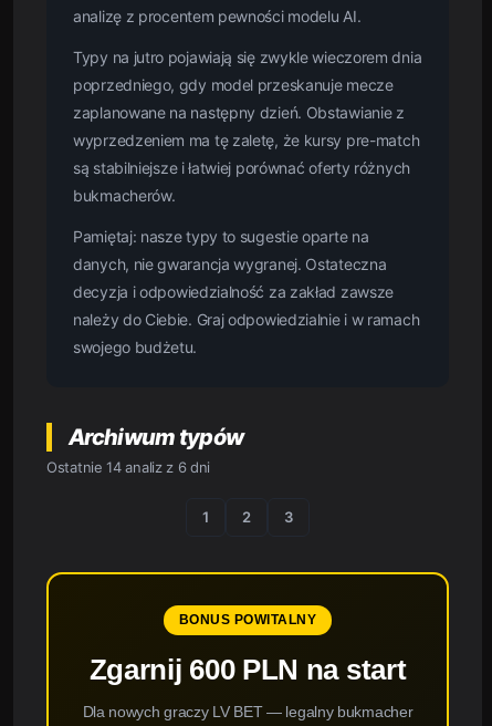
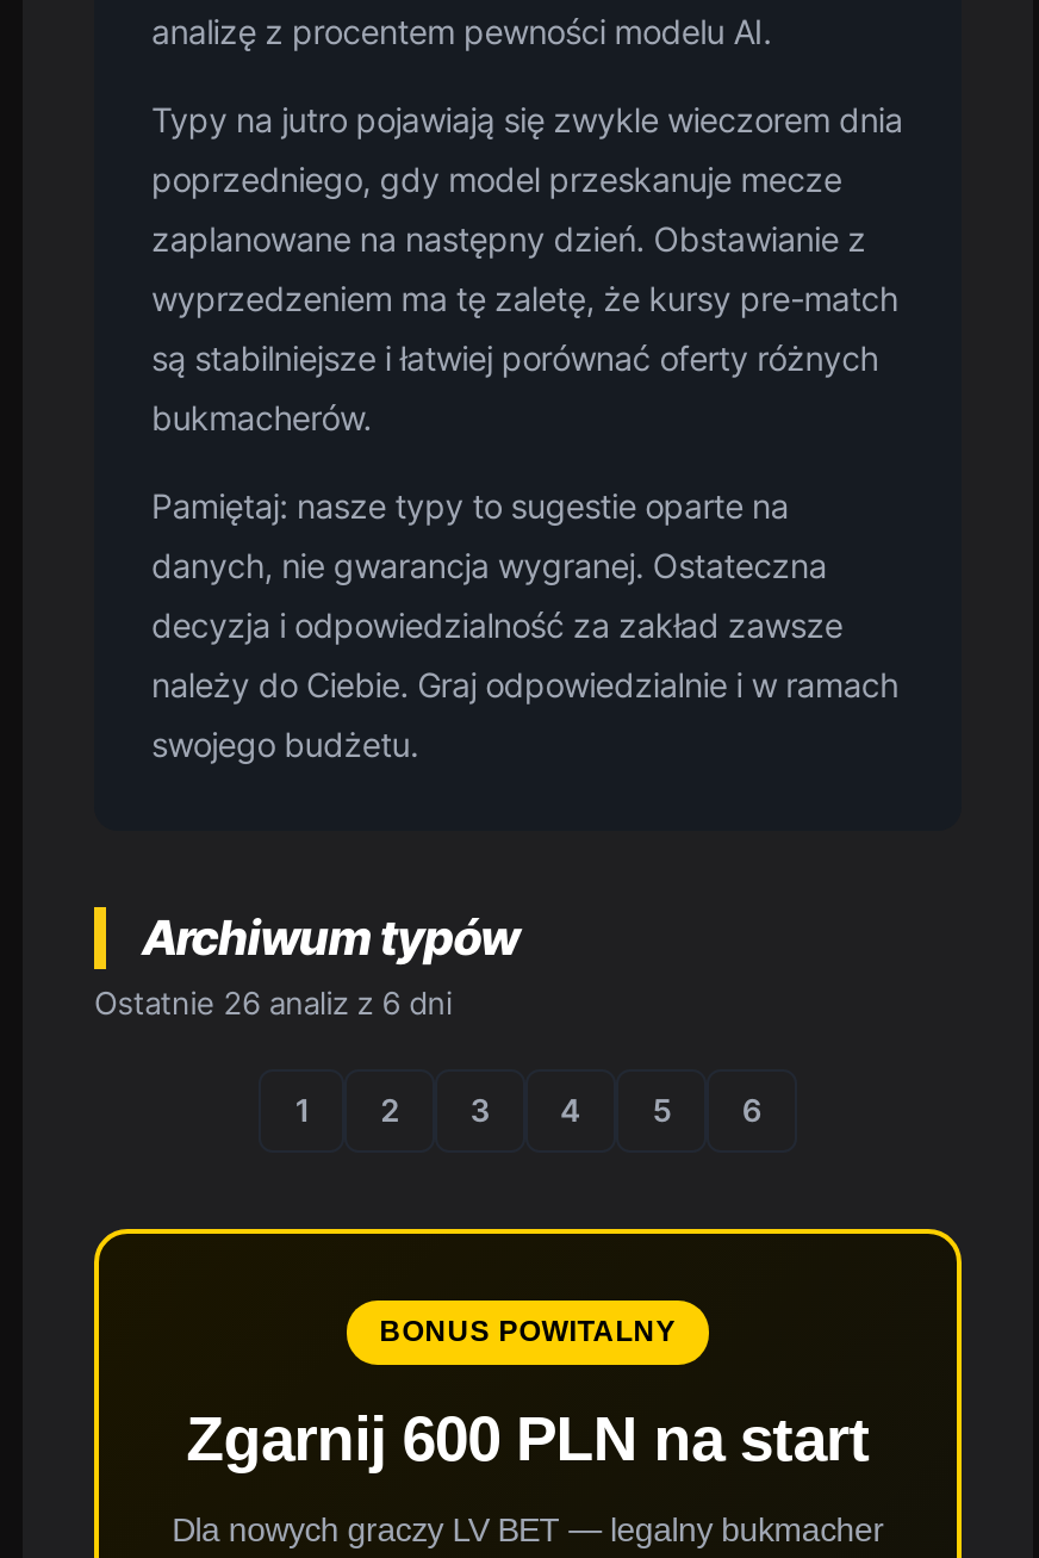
- Ostatnie 14 analiz z 6 dni
+ Ostatnie 26 analiz z 6 dni

+ 4
+ 5
+ 6
